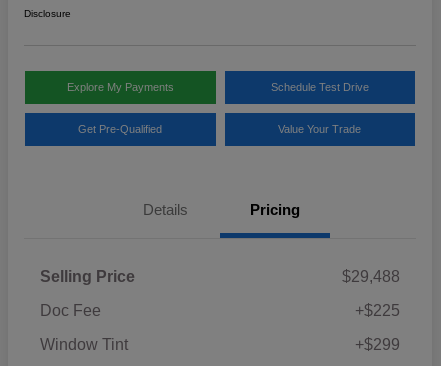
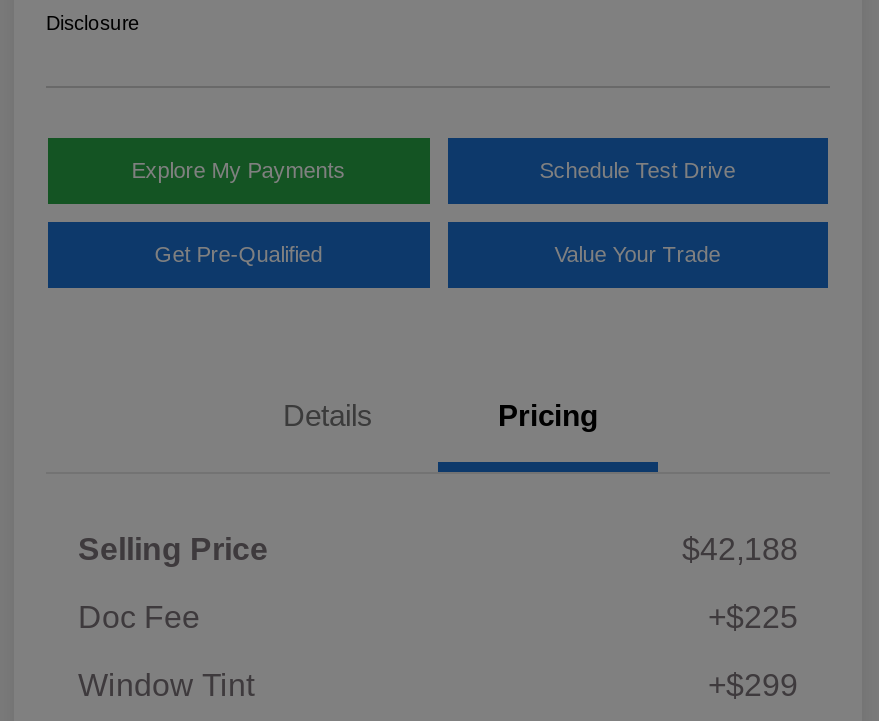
- $29,488
+ $42,188
